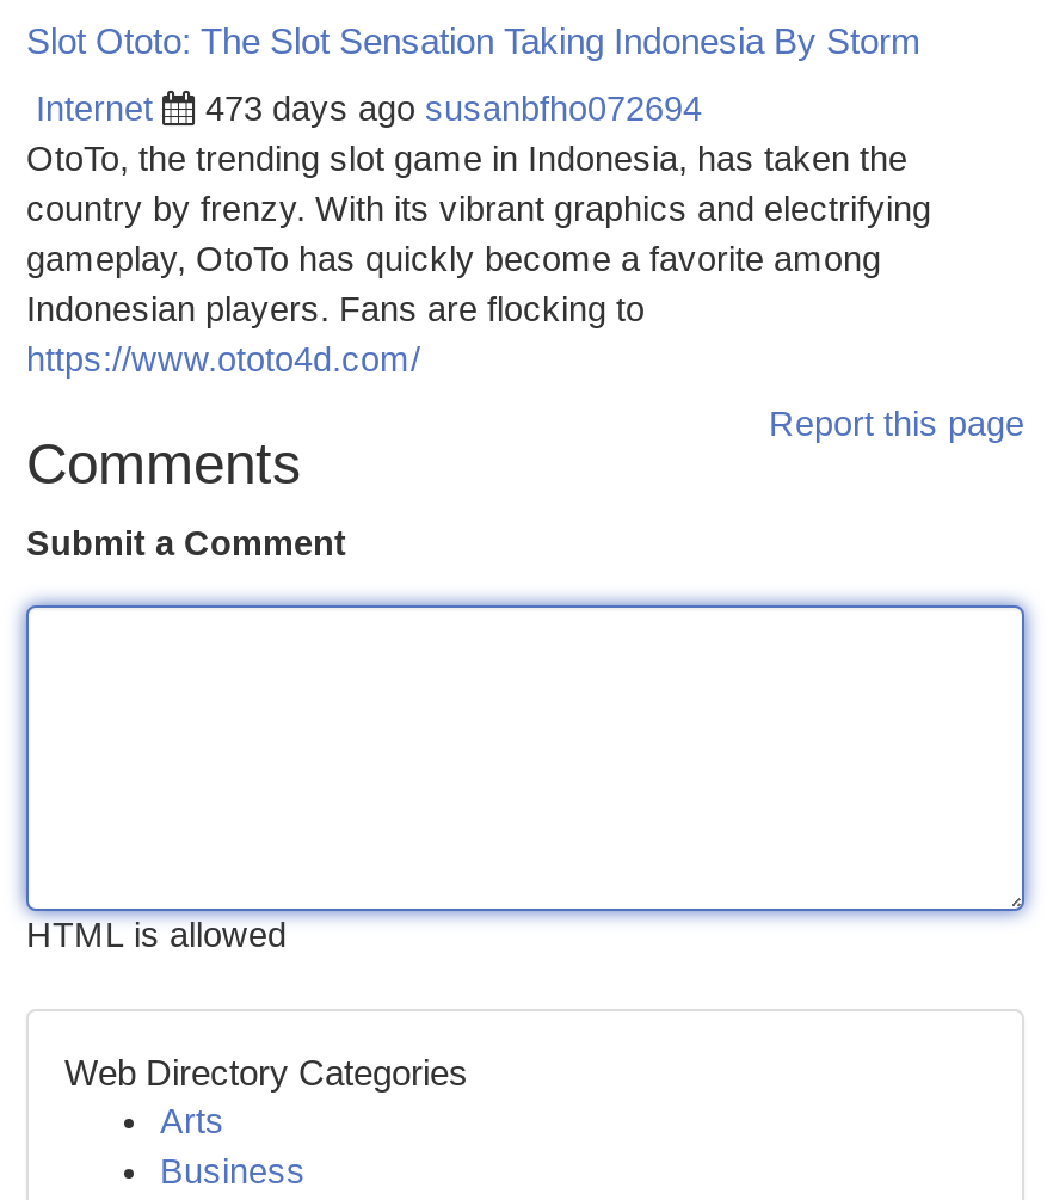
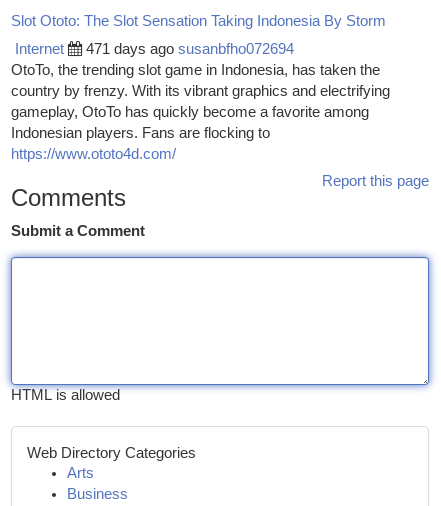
- 473 days ago susanbfho072694
+ 471 days ago susanbfho072694
